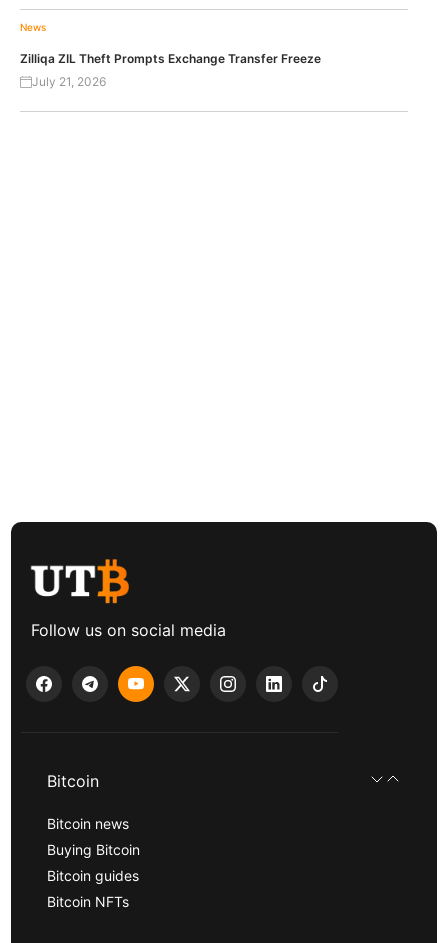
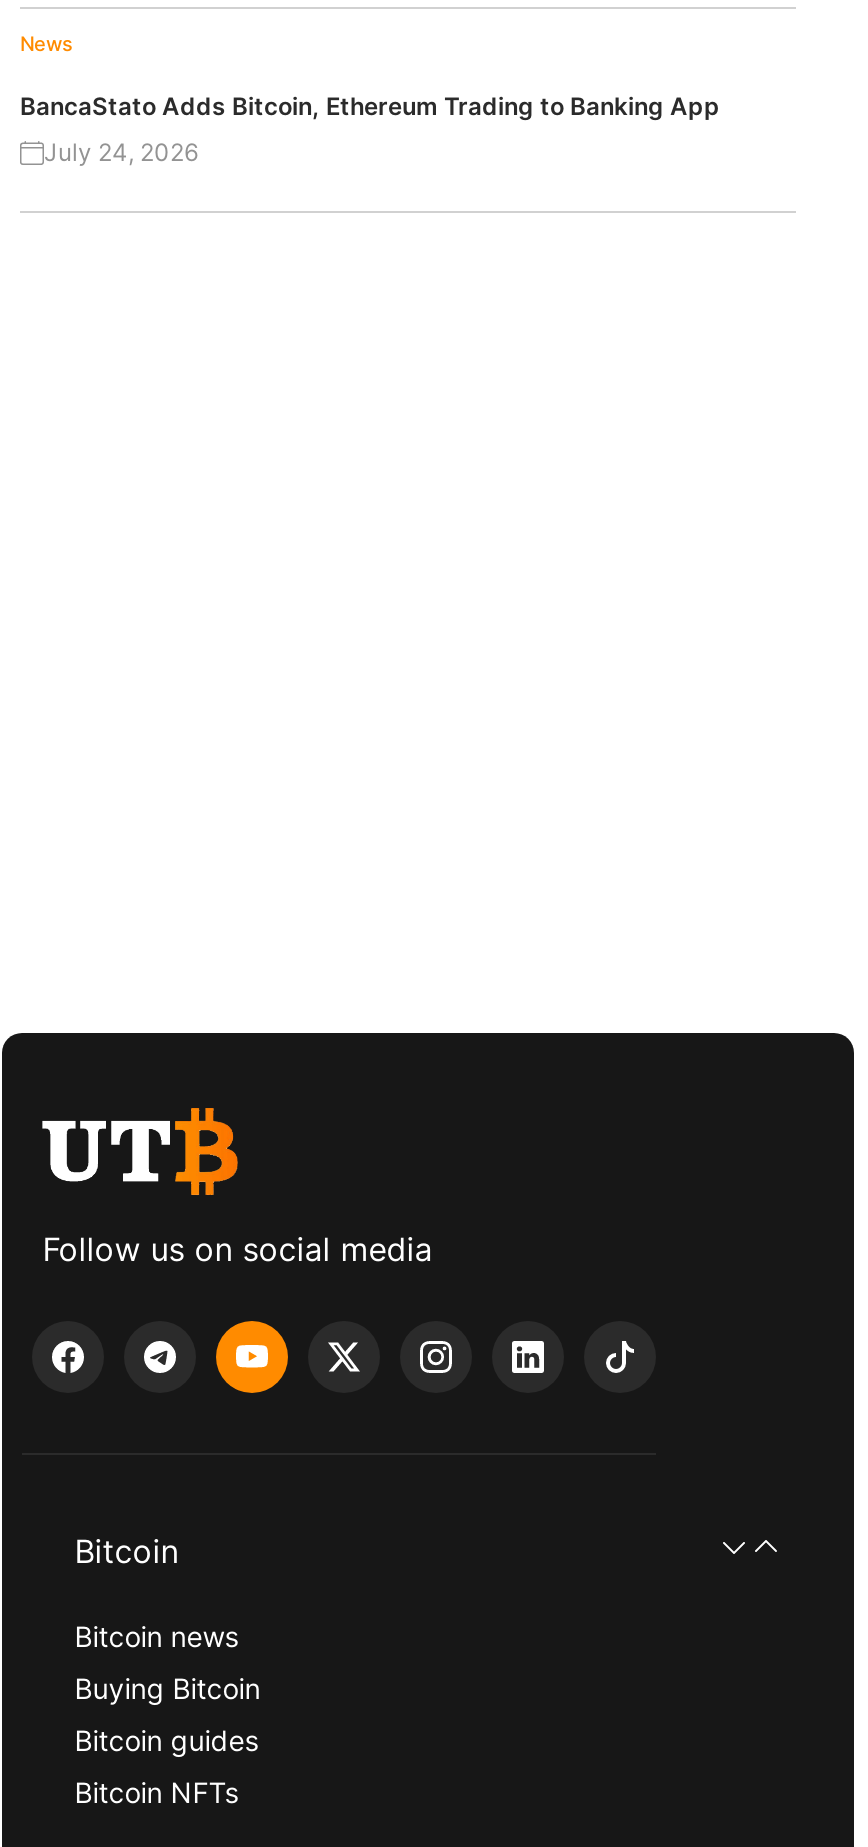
- Zilliqa ZIL Theft Prompts Exchange Transfer Freeze
+ BancaStato Adds Bitcoin, Ethereum Trading to Banking App

- July 21, 2026
+ July 24, 2026
